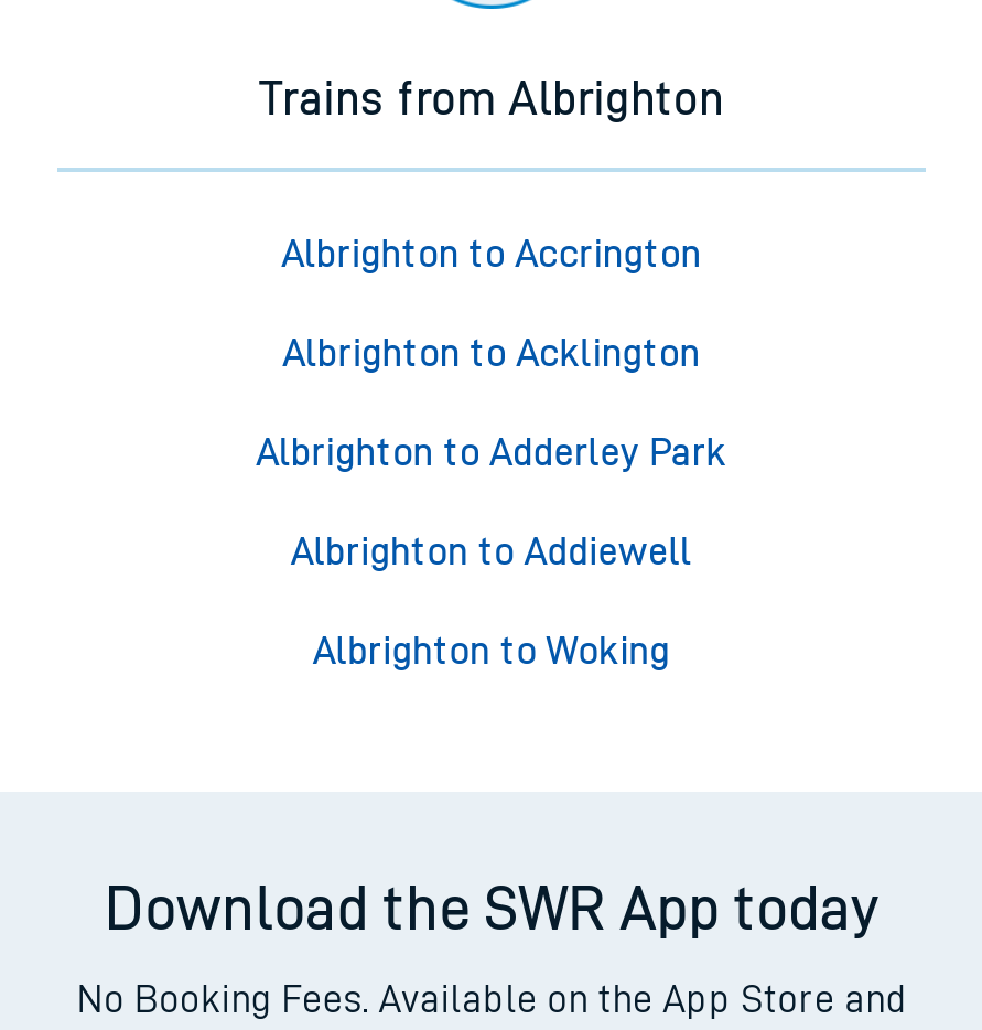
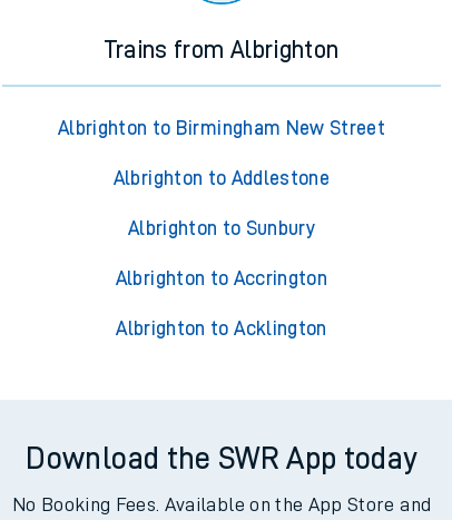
+ Albrighton to Birmingham New Street
+ Albrighton to Addlestone
+ Albrighton to Sunbury

moved down: Albrighton to Accrington | Albrighton to Acklington

- Albrighton to Adderley Park
- Albrighton to Addiewell
- Albrighton to Woking
